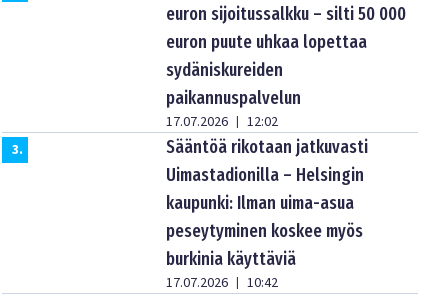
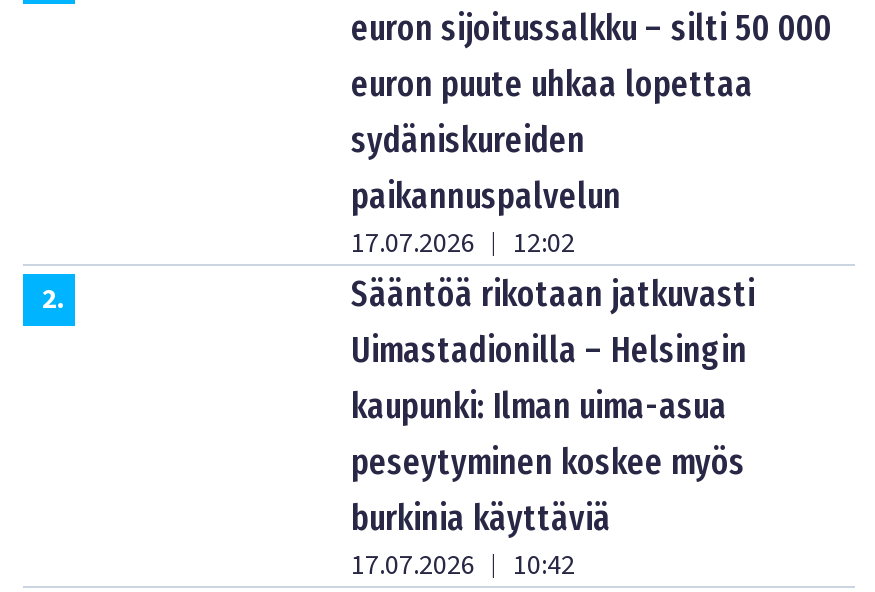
- 3.
+ 2.
